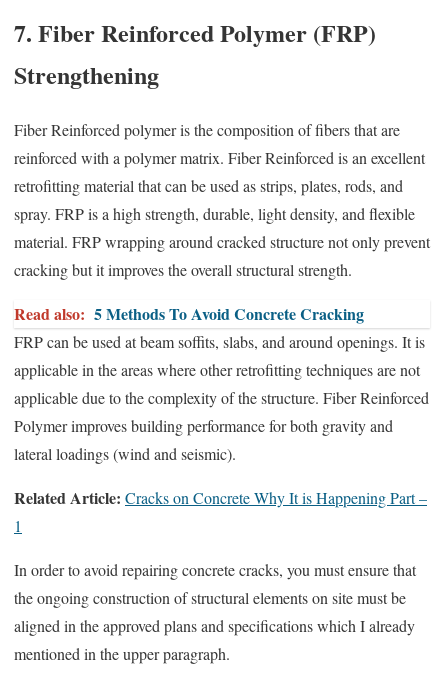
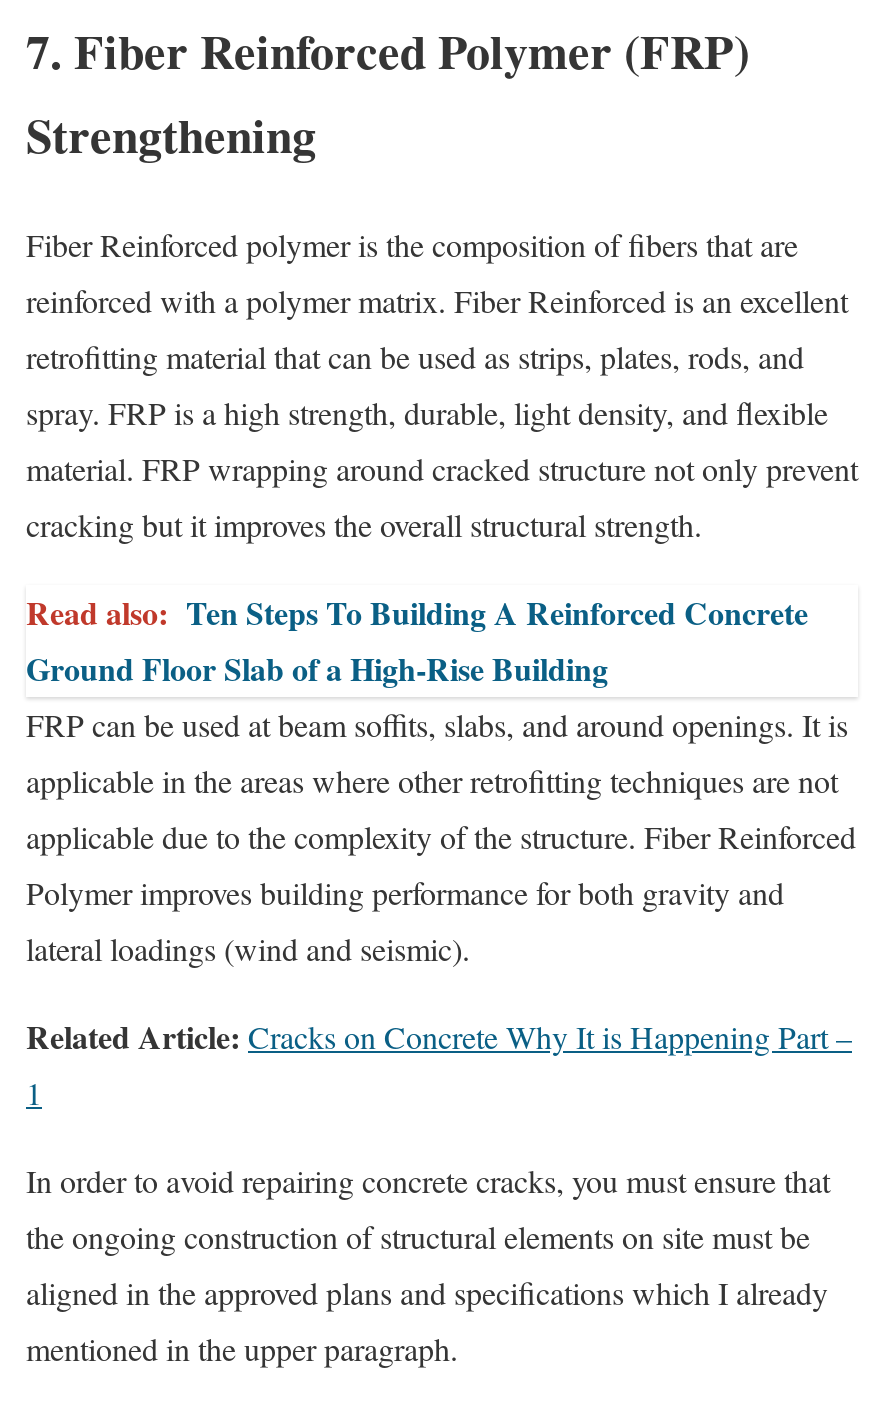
- Read also: 5 Methods To Avoid Concrete Cracking
+ Read also: Ten Steps To Building A Reinforced Concrete
+ Ground Floor Slab of a High-Rise Building
